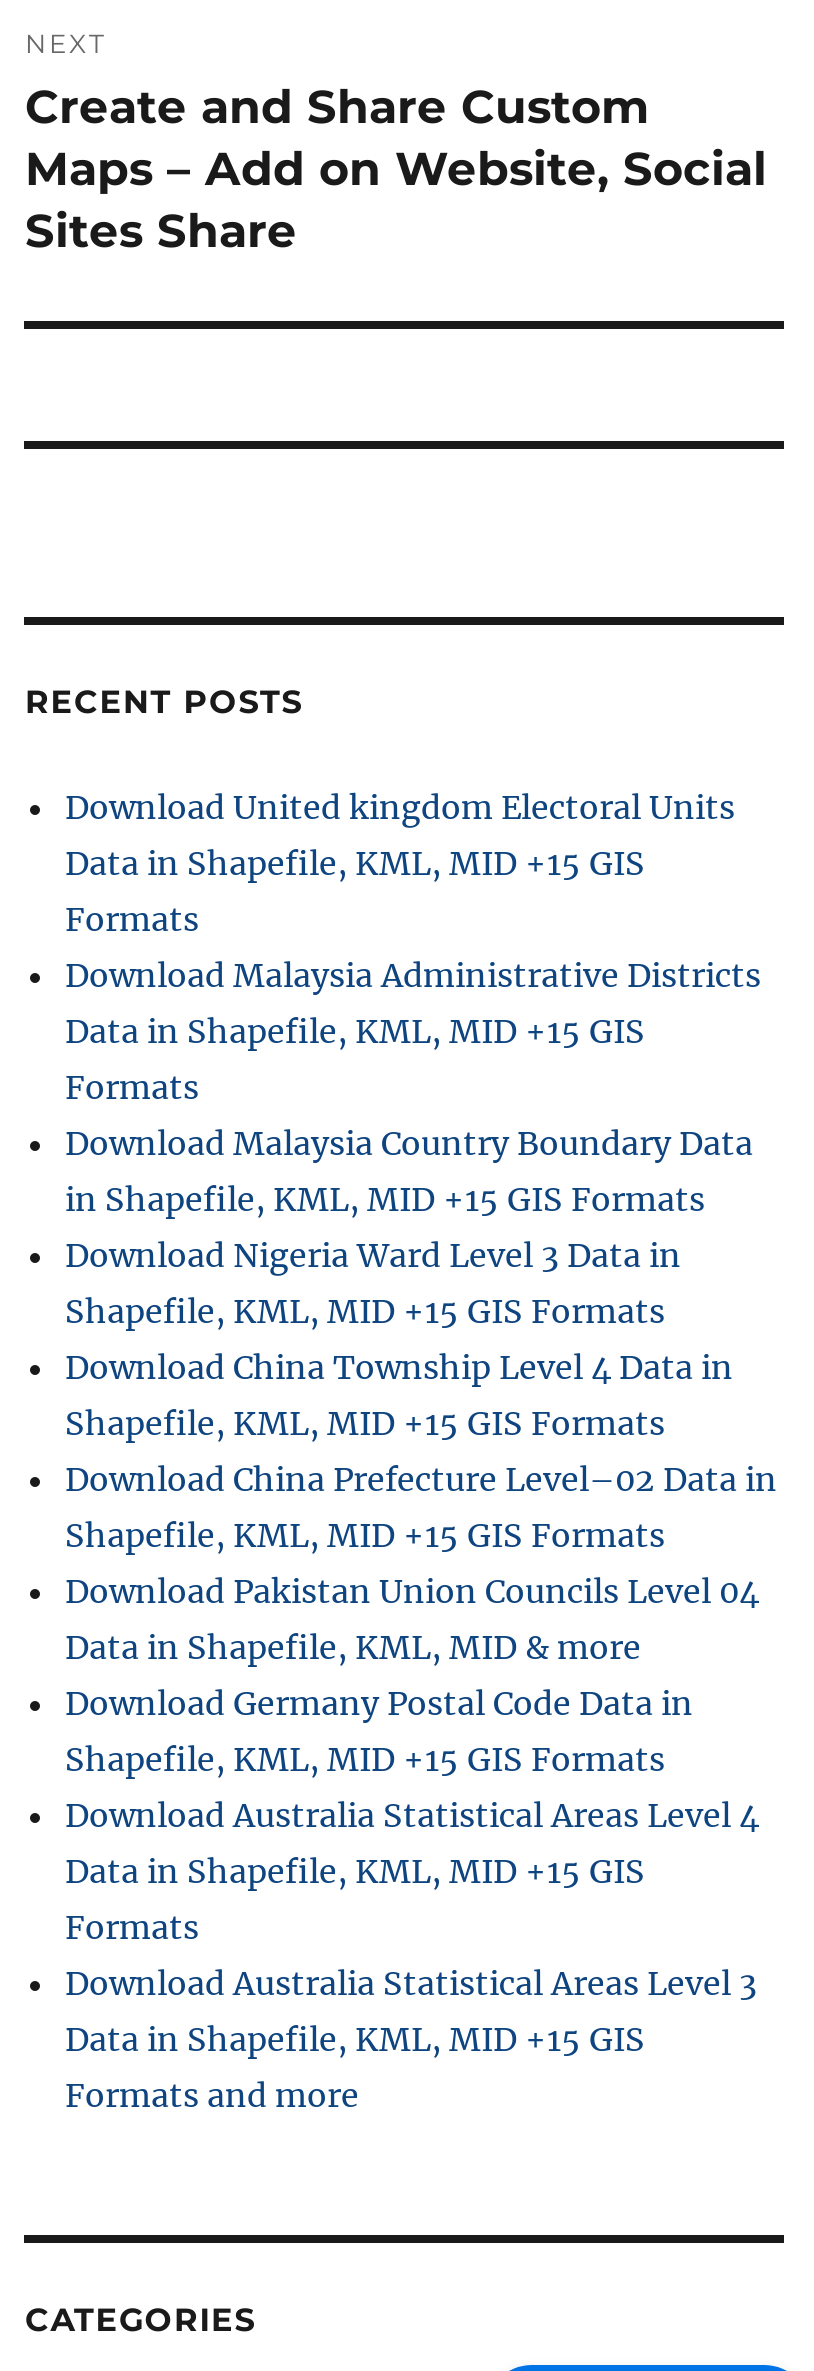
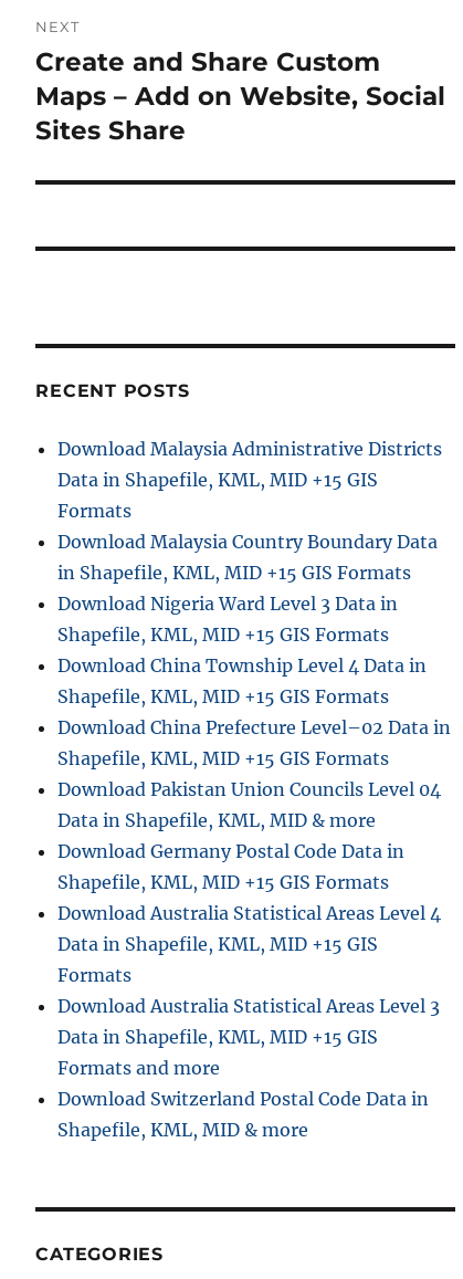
- Download United kingdom Electoral Units
- Data in Shapefile, KML, MID +15 GIS
- Formats

moved up: Download Malaysia Administrative Districts | Data in Shapefile, KML, MID +15 GIS | Formats | ... | Data in Shapefile, KML, MID +15 GIS | Formats and more

+ Download Switzerland Postal Code Data in
+ Shapefile, KML, MID & more
